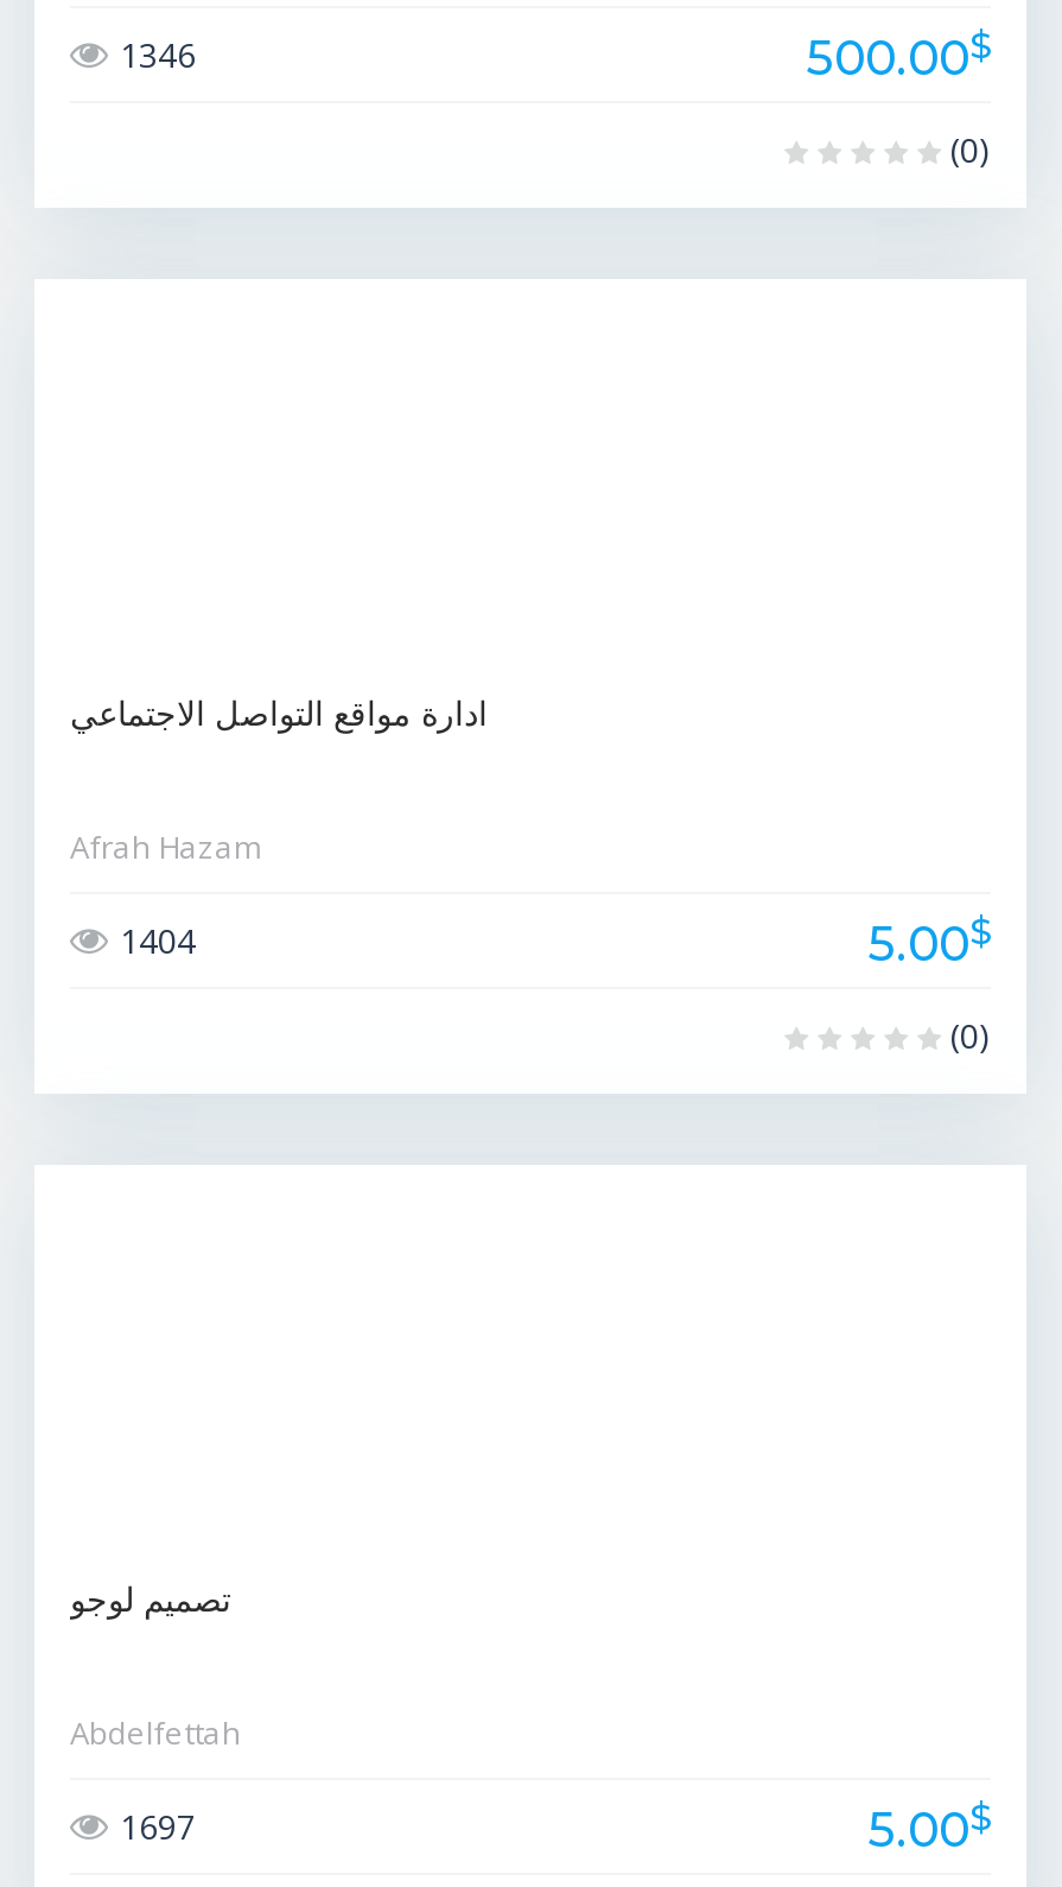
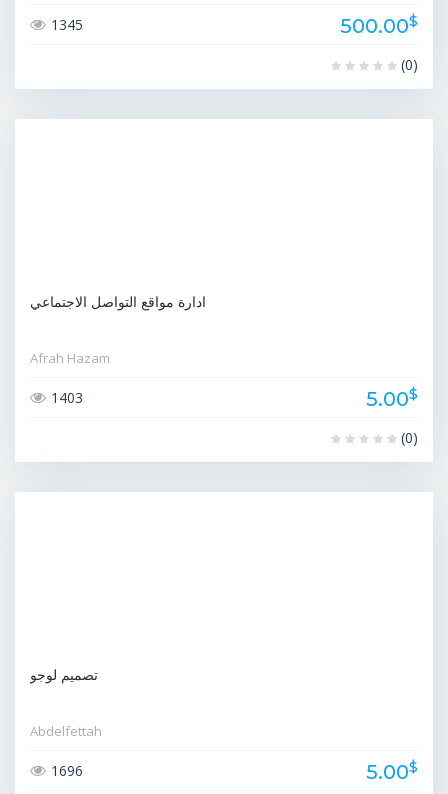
- 1346
+ 1345

- 1404
+ 1403

- 1697
+ 1696
